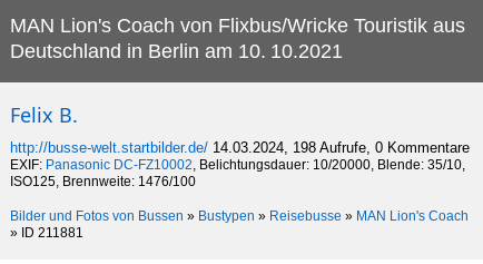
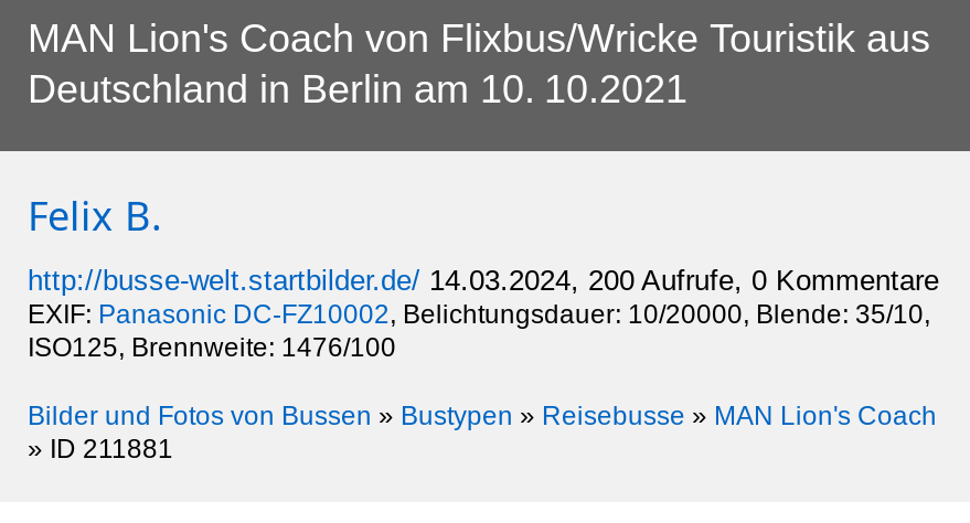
- http://busse-welt.startbilder.de/ 14.03.2024, 198 Aufrufe, 0 Kommentare
+ http://busse-welt.startbilder.de/ 14.03.2024, 200 Aufrufe, 0 Kommentare
